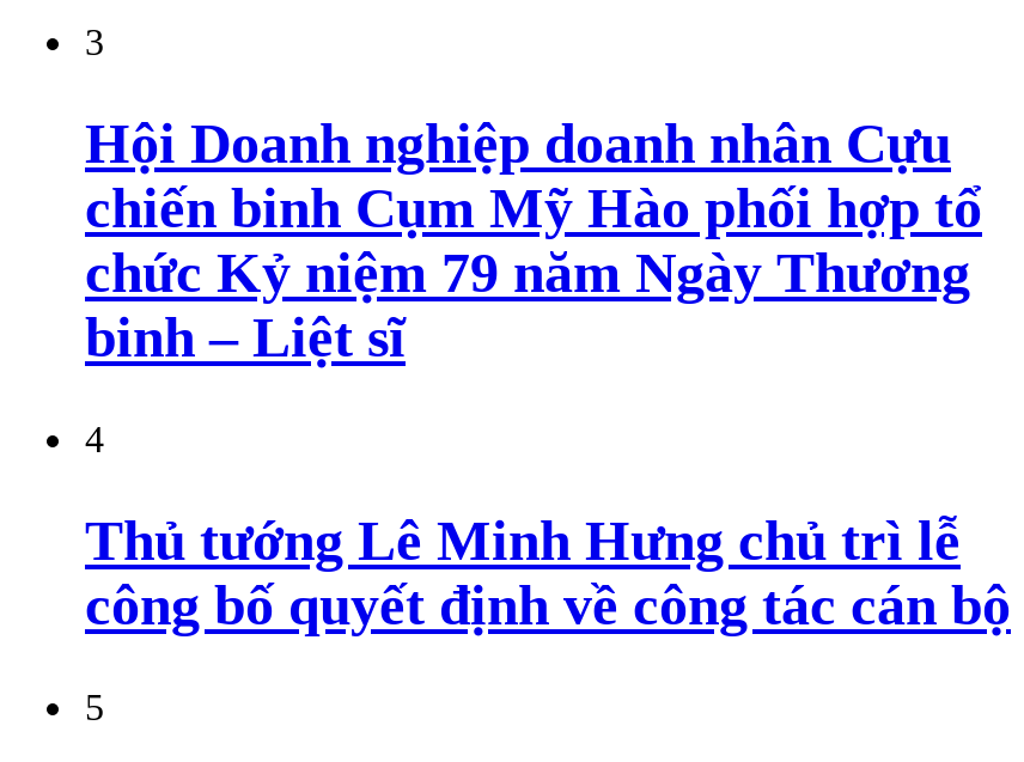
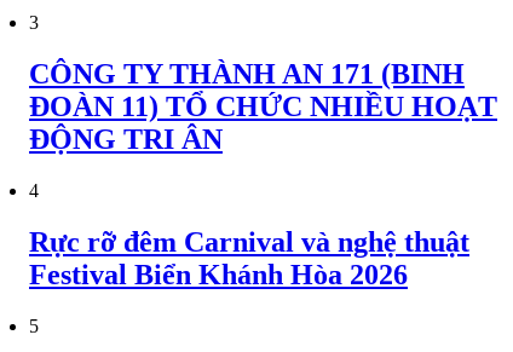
- Hội Doanh nghiệp doanh nhân Cựu
- chiến binh Cụm Mỹ Hào phối hợp tổ
- chức Kỷ niệm 79 năm Ngày Thương
- binh – Liệt sĩ
+ CÔNG TY THÀNH AN 171 (BINH
+ ĐOÀN 11) TỔ CHỨC NHIỀU HOẠT
+ ĐỘNG TRI ÂN

- Thủ tướng Lê Minh Hưng chủ trì lễ
- công bố quyết định về công tác cán bộ
+ Rực rỡ đêm Carnival và nghệ thuật
+ Festival Biển Khánh Hòa 2026
